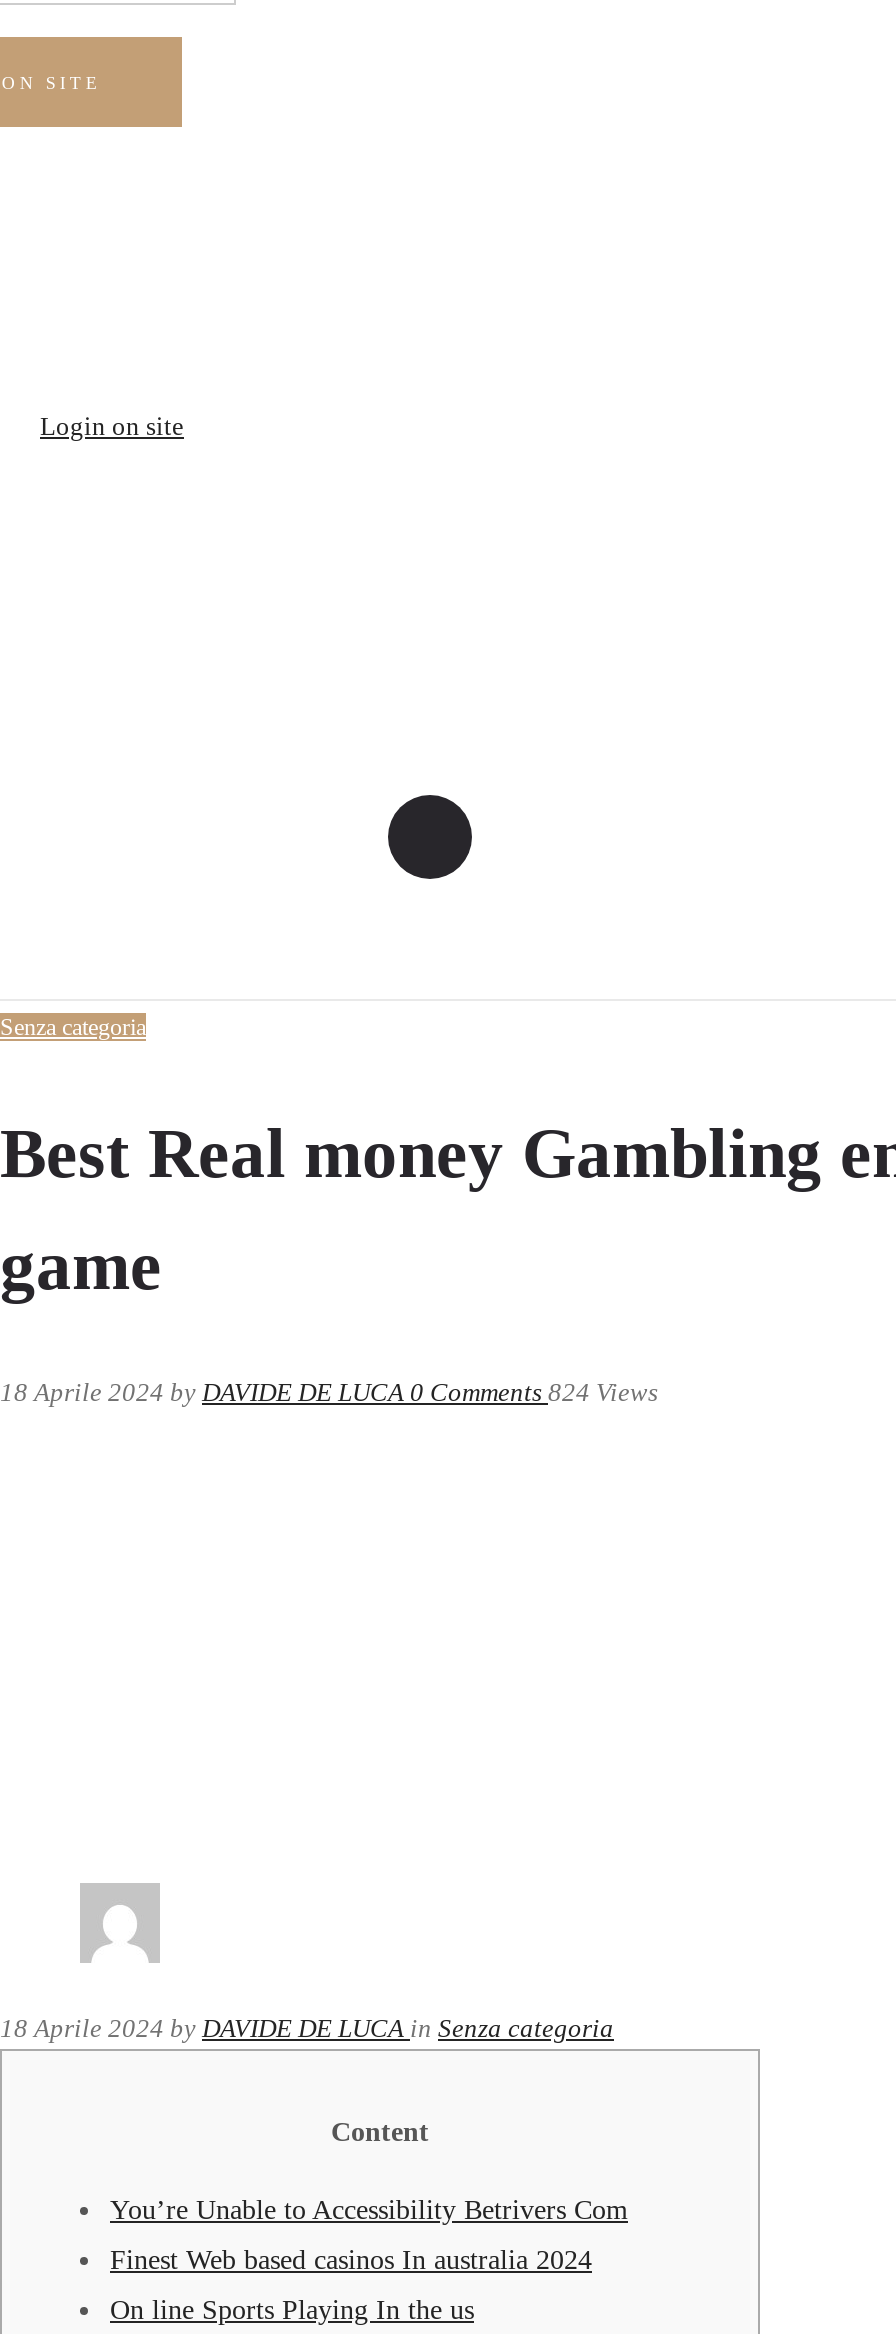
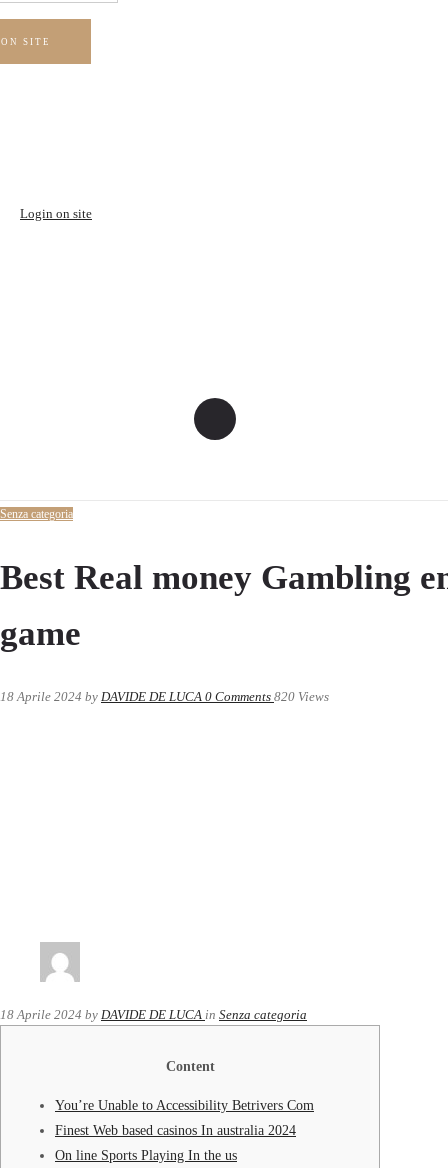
- 18 Aprile 2024 by DAVIDE DE LUCA 0 Comments 824 Views
+ 18 Aprile 2024 by DAVIDE DE LUCA 0 Comments 820 Views
